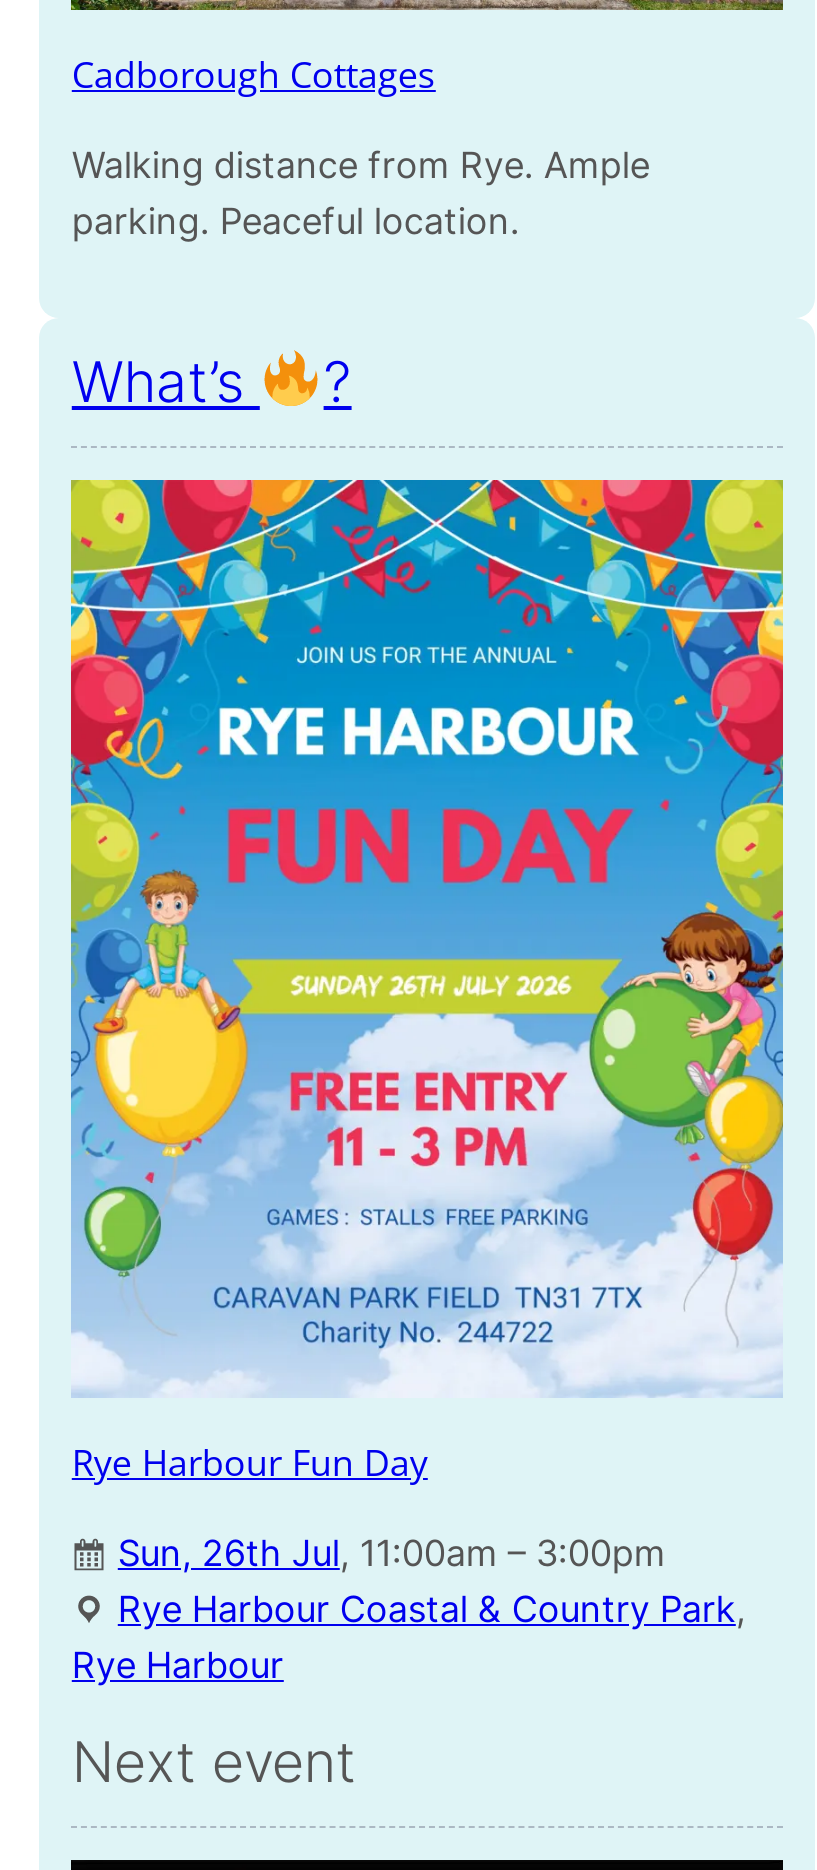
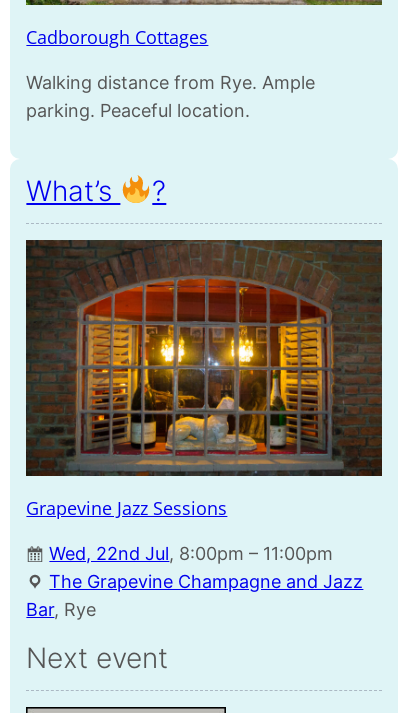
- [image]
- Rye Harbour Fun Day
+ [image]
+ Grapevine Jazz Sessions

- Sun, 26th Jul, 11:00am – 3:00pm
- Rye Harbour Coastal & Country Park,
- Rye Harbour
+ Wed, 22nd Jul, 8:00pm – 11:00pm
+ The Grapevine Champagne and Jazz
+ Bar, Rye
